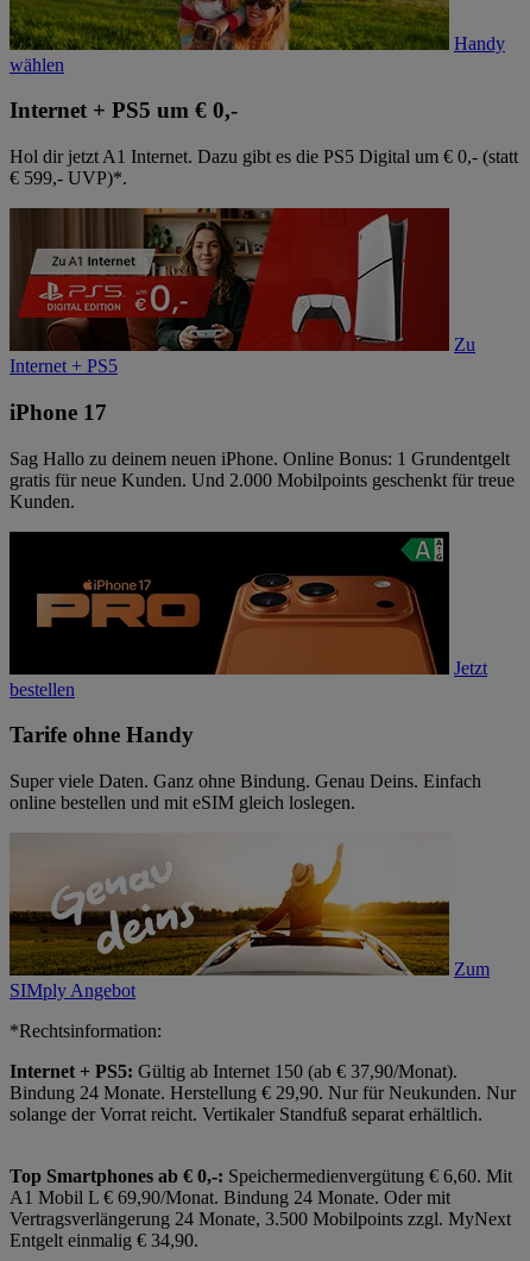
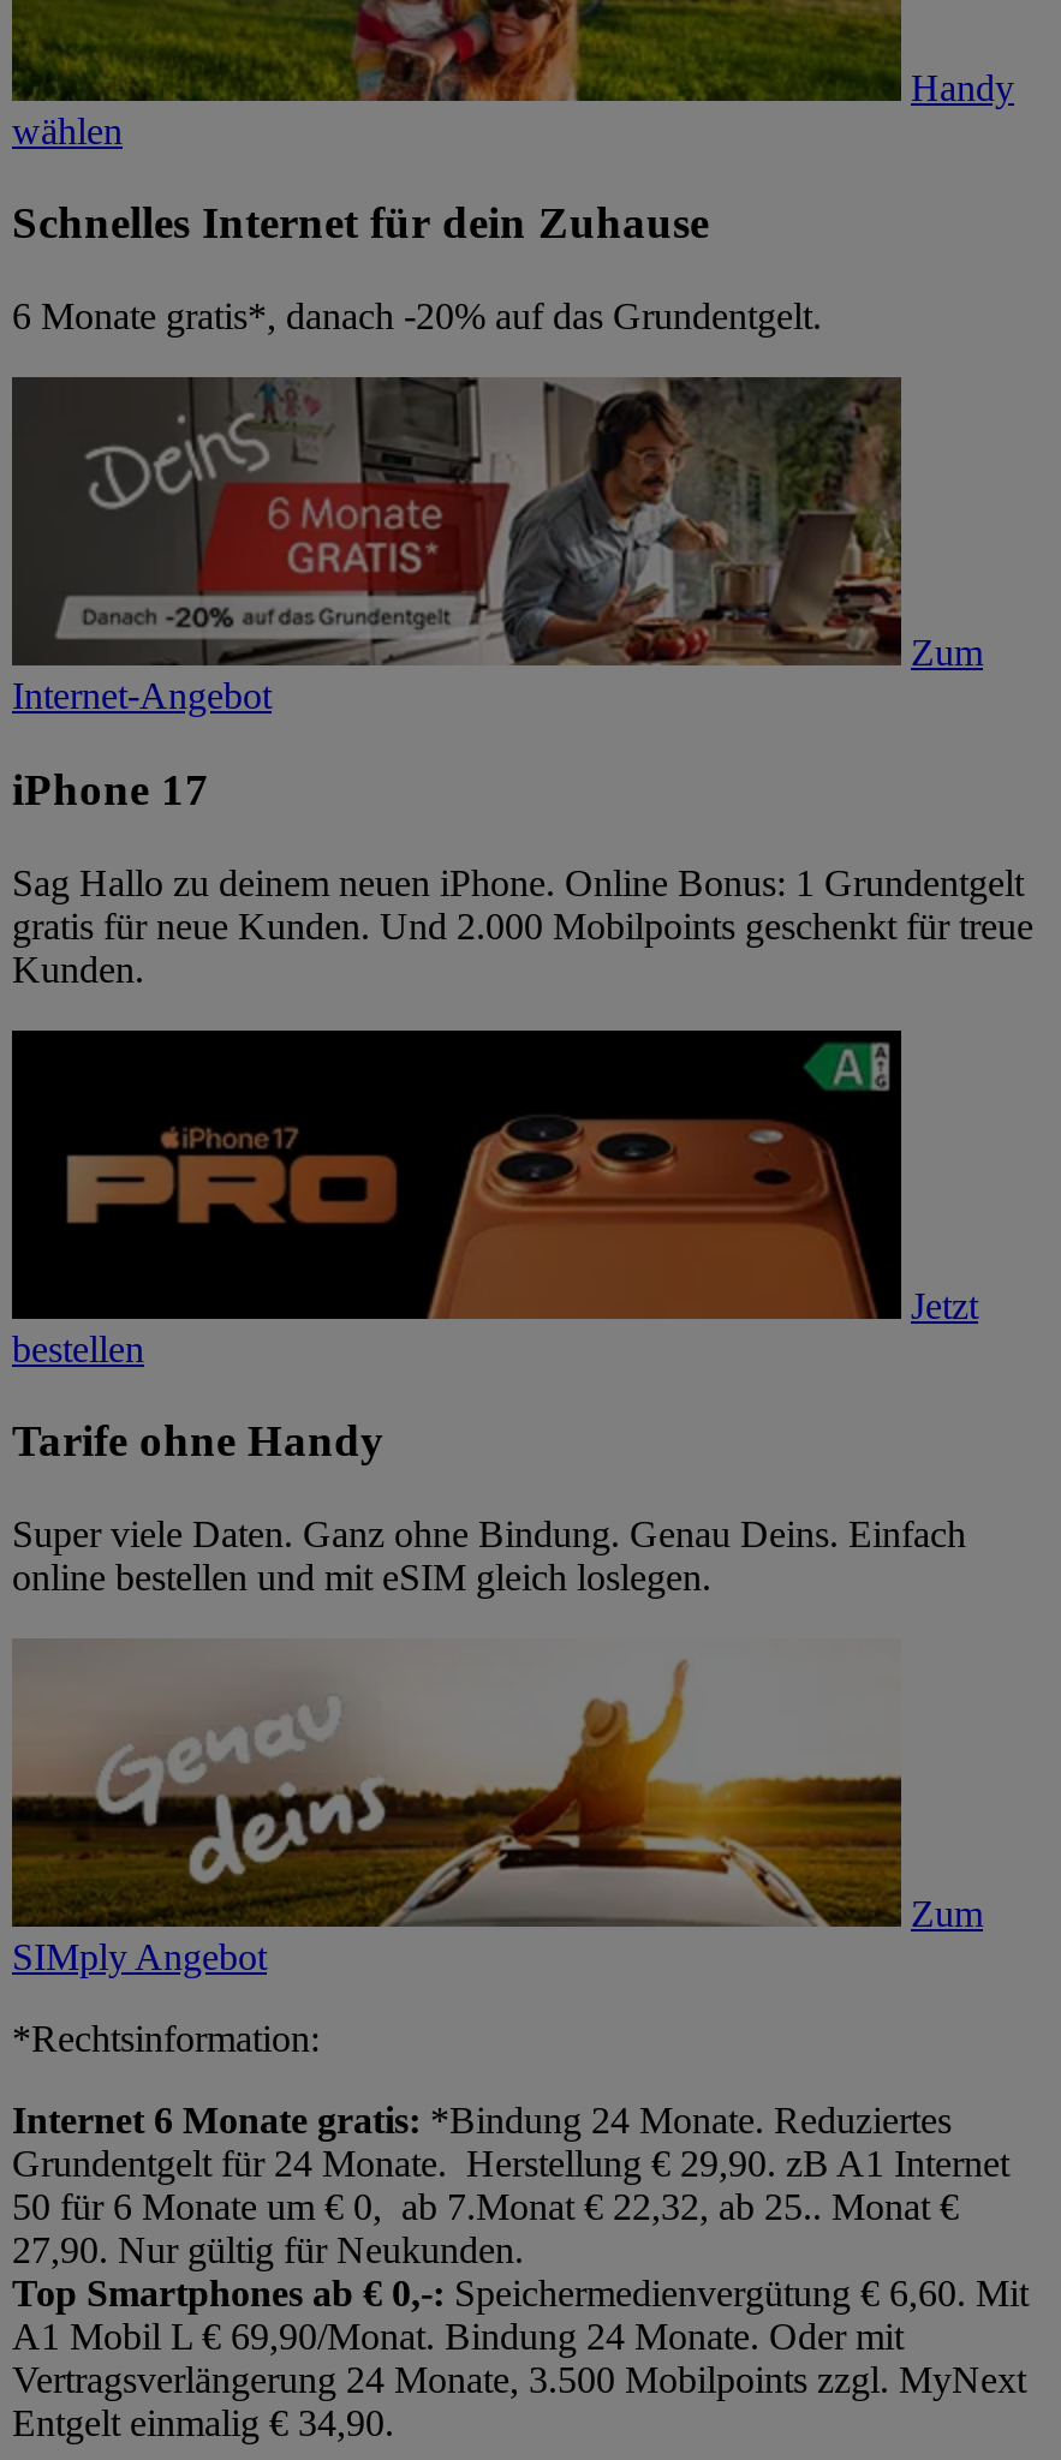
- Internet + PS5 um € 0,-
+ Schnelles Internet für dein Zuhause

- Hol dir jetzt A1 Internet. Dazu gibt es die PS5 Digital um € 0,- (statt
- € 599,- UVP)*.
+ 6 Monate gratis*, danach -20% auf das Grundentgelt.

- [image]
- Zu
- Internet + PS5
+ [image]
+ Zum
+ Internet-Angebot

- Internet + PS5: Gültig ab Internet 150 (ab € 37,90/Monat).
- Bindung 24 Monate. Herstellung € 29,90. Nur für Neukunden. Nur
- solange der Vorrat reicht. Vertikaler Standfuß separat erhältlich.
+ Internet 6 Monate gratis: *Bindung 24 Monate. Reduziertes
+ Grundentgelt für 24 Monate. Herstellung € 29,90. zB A1 Internet
+ 50 für 6 Monate um € 0, ab 7.Monat € 22,32, ab 25.. Monat €
+ 27,90. Nur gültig für Neukunden.
